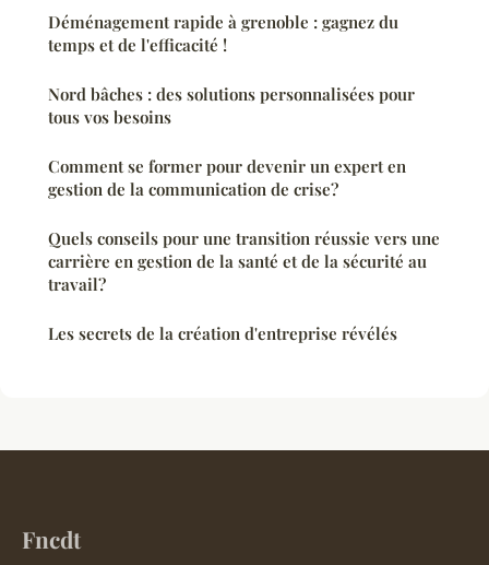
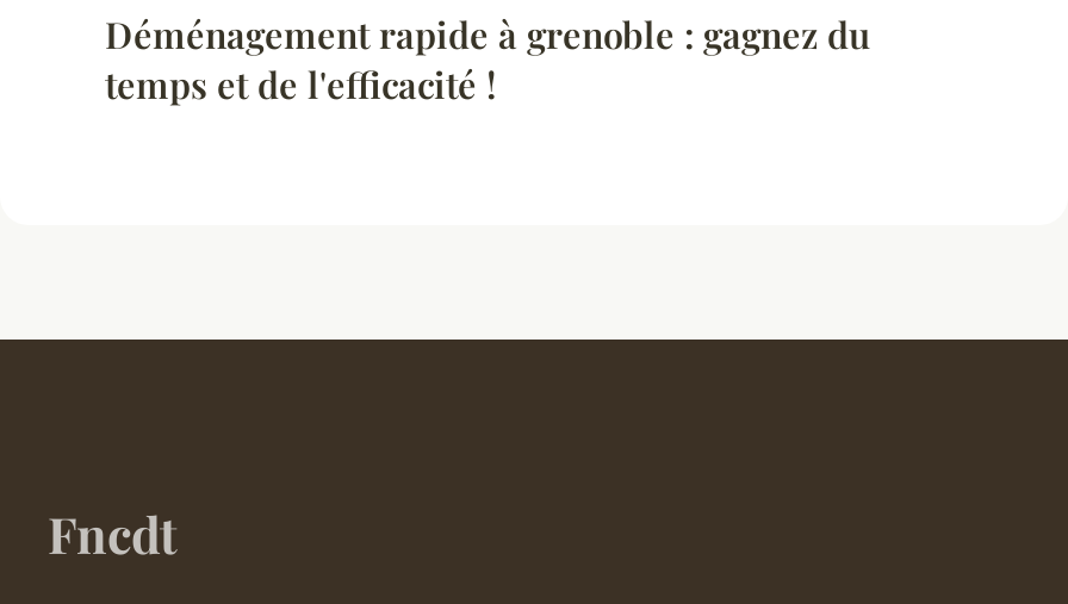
- Nord bâches : des solutions personnalisées pour
- tous vos besoins
- Comment se former pour devenir un expert en
- gestion de la communication de crise?
- Quels conseils pour une transition réussie vers une
- carrière en gestion de la santé et de la sécurité au
- travail?
- Les secrets de la création d'entreprise révélés
